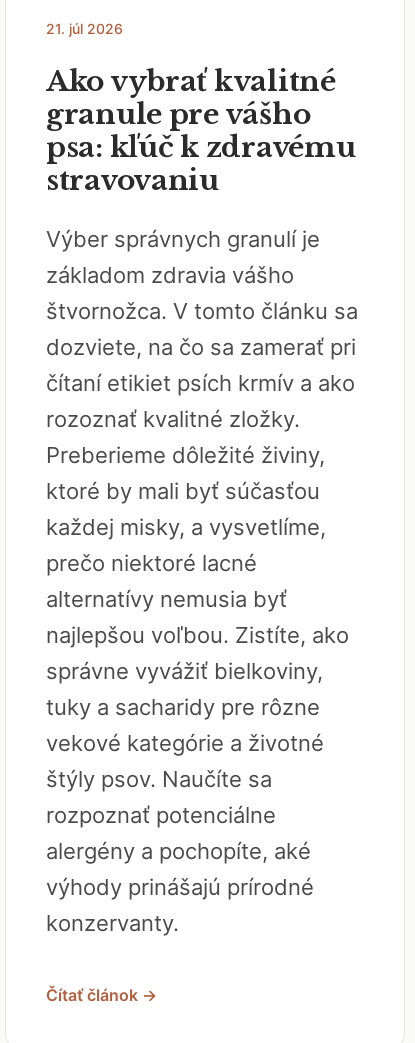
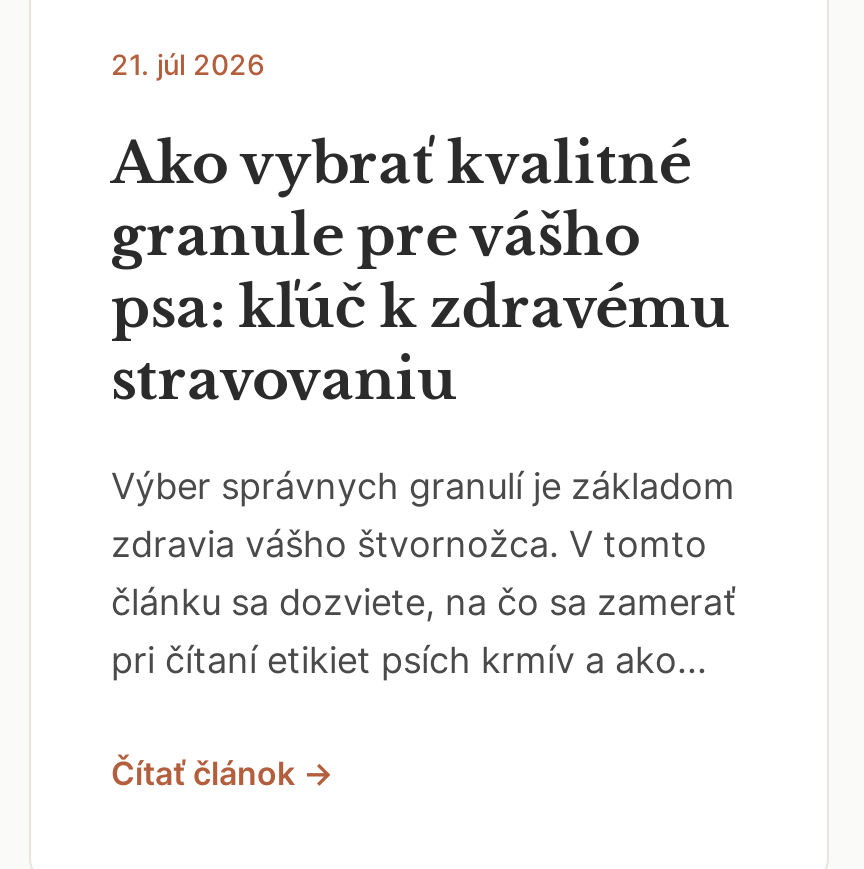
- Výber správnych granulí je
- základom zdravia vášho
- štvornožca. V tomto článku sa
- dozviete, na čo sa zamerať pri
- čítaní etikiet psích krmív a ako
- rozoznať kvalitné zložky.
- Preberieme dôležité živiny,
- ktoré by mali byť súčasťou
- každej misky, a vysvetlíme,
- prečo niektoré lacné
- alternatívy nemusia byť
- najlepšou voľbou. Zistíte, ako
- správne vyvážiť bielkoviny,
- tuky a sacharidy pre rôzne
- vekové kategórie a životné
- štýly psov. Naučíte sa
- rozpoznať potenciálne
- alergény a pochopíte, aké
- výhody prinášajú prírodné
- konzervanty.
+ Výber správnych granulí je základom
+ zdravia vášho štvornožca. V tomto
+ článku sa dozviete, na čo sa zamerať
+ pri čítaní etikiet psích krmív a ako...
